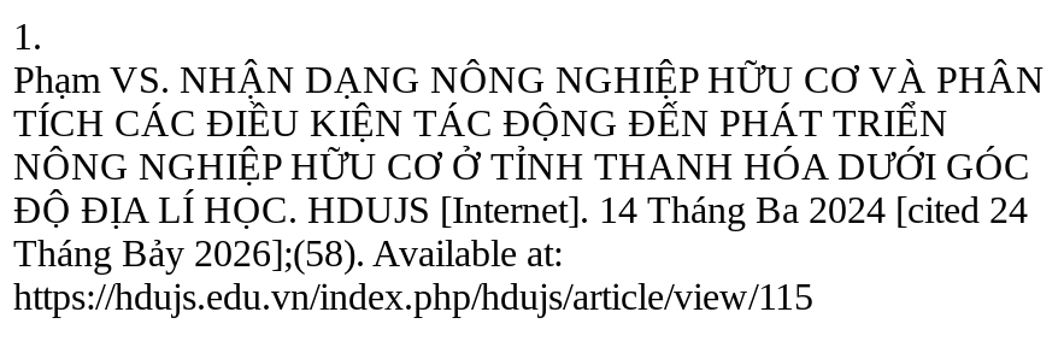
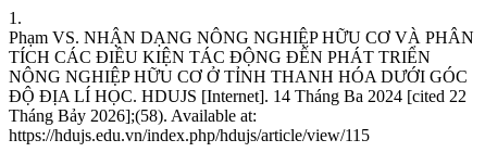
- ĐỘ ĐỊA LÍ HỌC. HDUJS [Internet]. 14 Tháng Ba 2024 [cited 24
+ ĐỘ ĐỊA LÍ HỌC. HDUJS [Internet]. 14 Tháng Ba 2024 [cited 22
